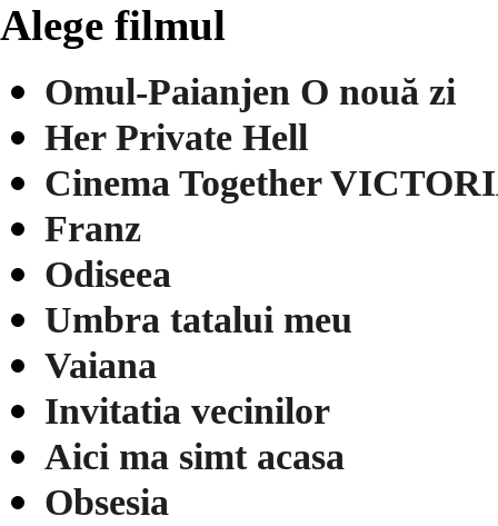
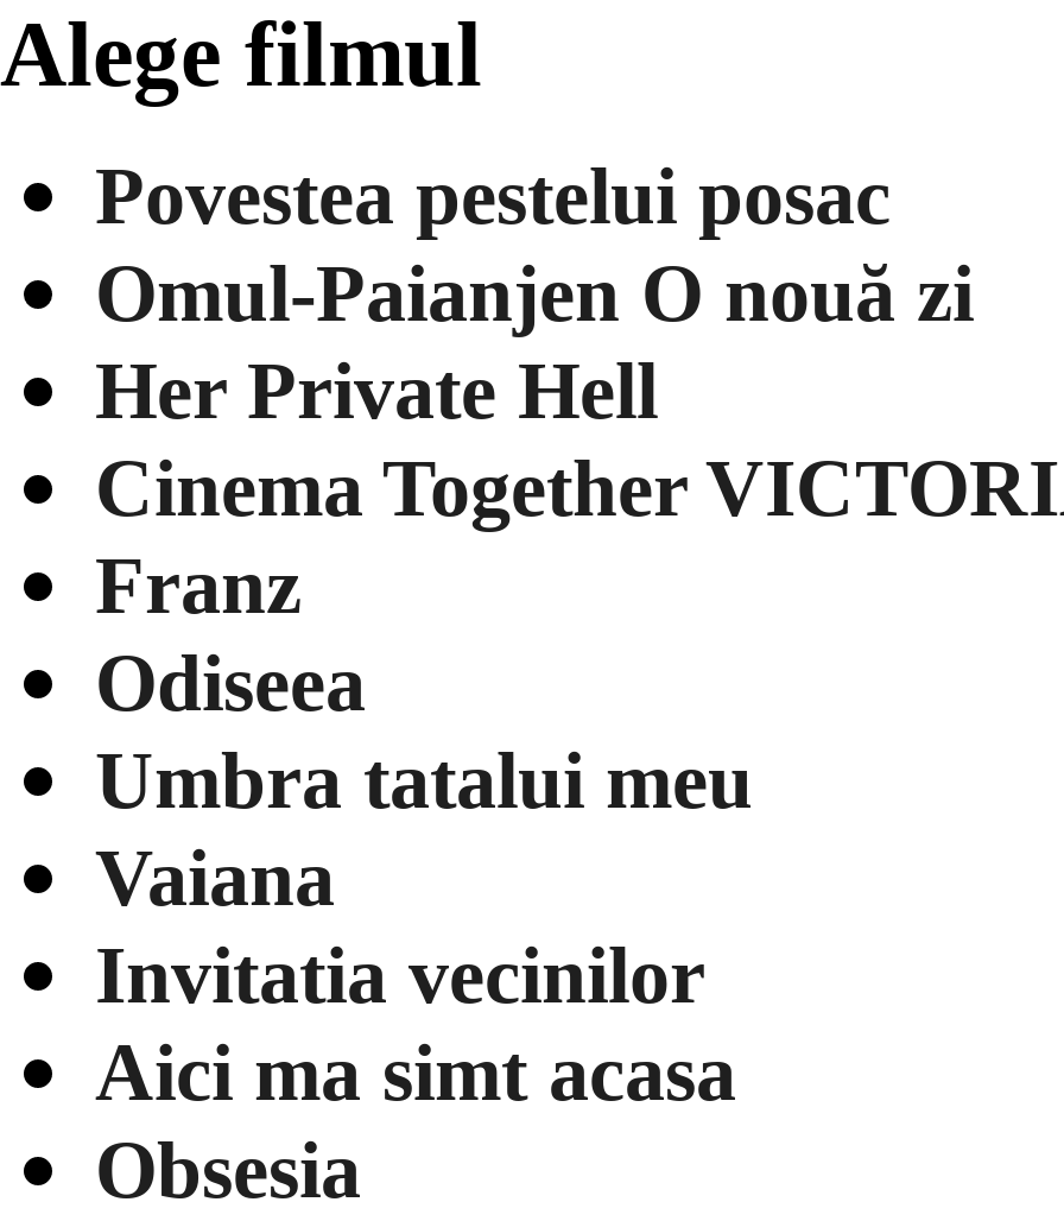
+ Povestea pestelui posac
